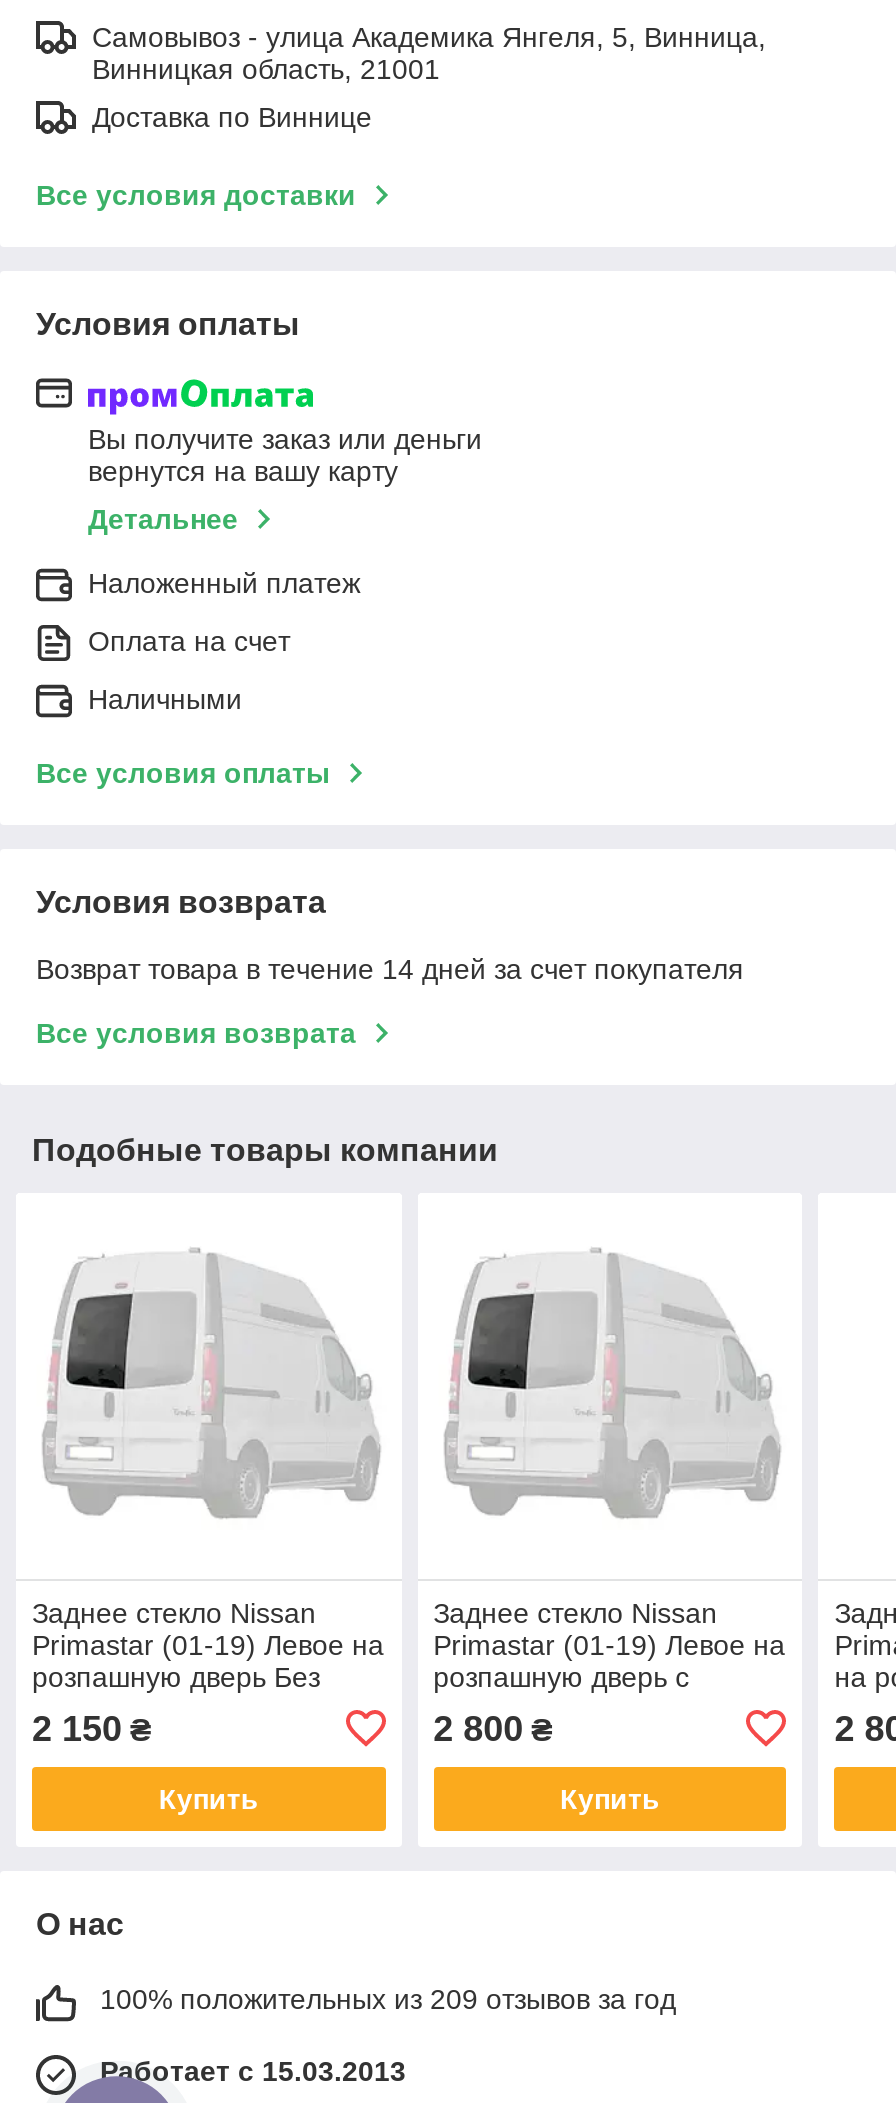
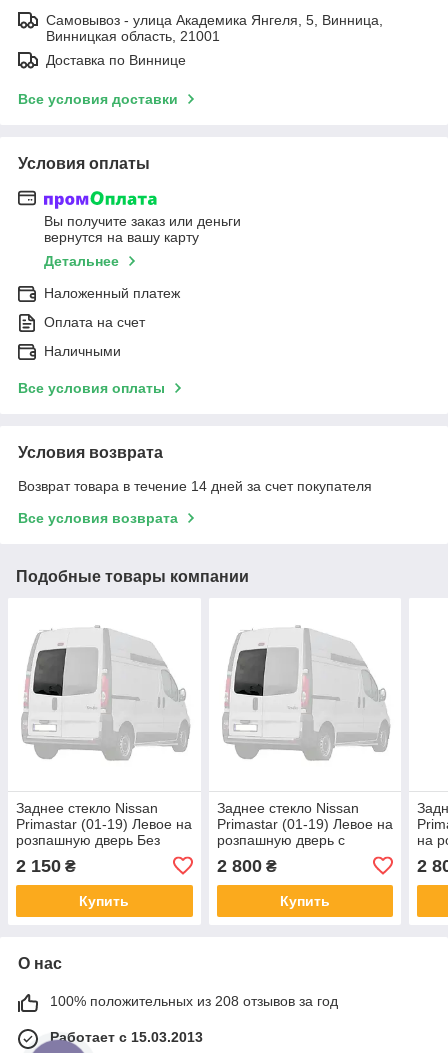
- 100% положительных из 209 отзывов за год
+ 100% положительных из 208 отзывов за год
